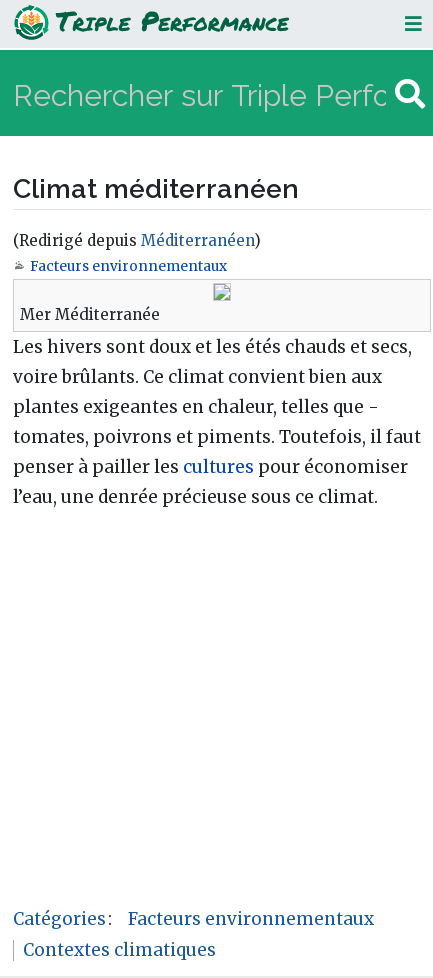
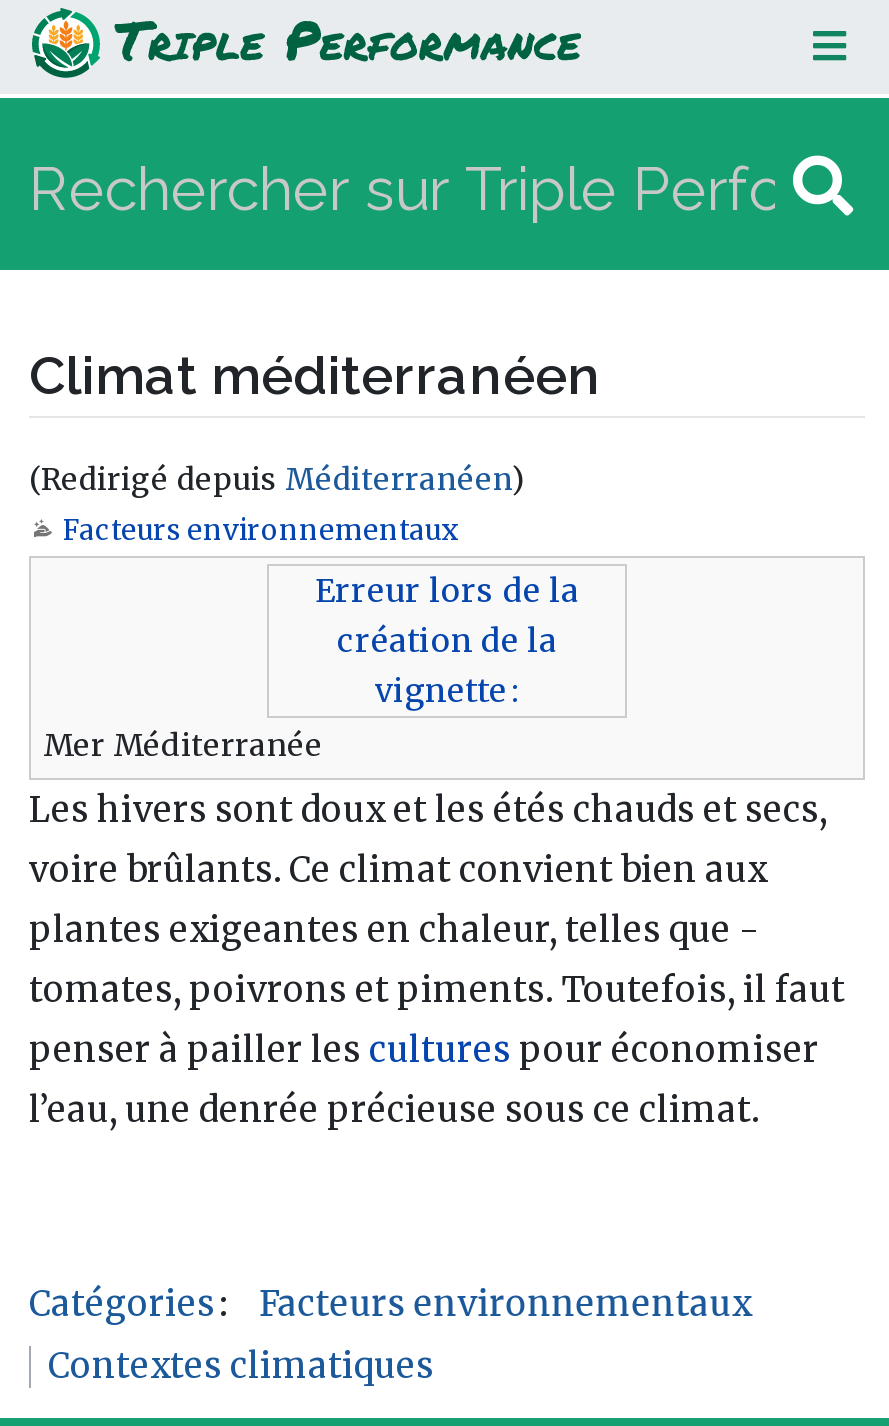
+ Erreur lors de la
+ création de la
+ vignette :

moved down: Mer Méditerranée | Les hivers sont doux et les étés chauds et secs, | voire brûlants. Ce climat convient bien aux | plantes exigeantes en chaleur, telles que | tomates, poivrons et piments. Toutefois, il faut | penser à pailler les cultures pour économiser | l’eau, une denrée précieuse sous ce climat.
